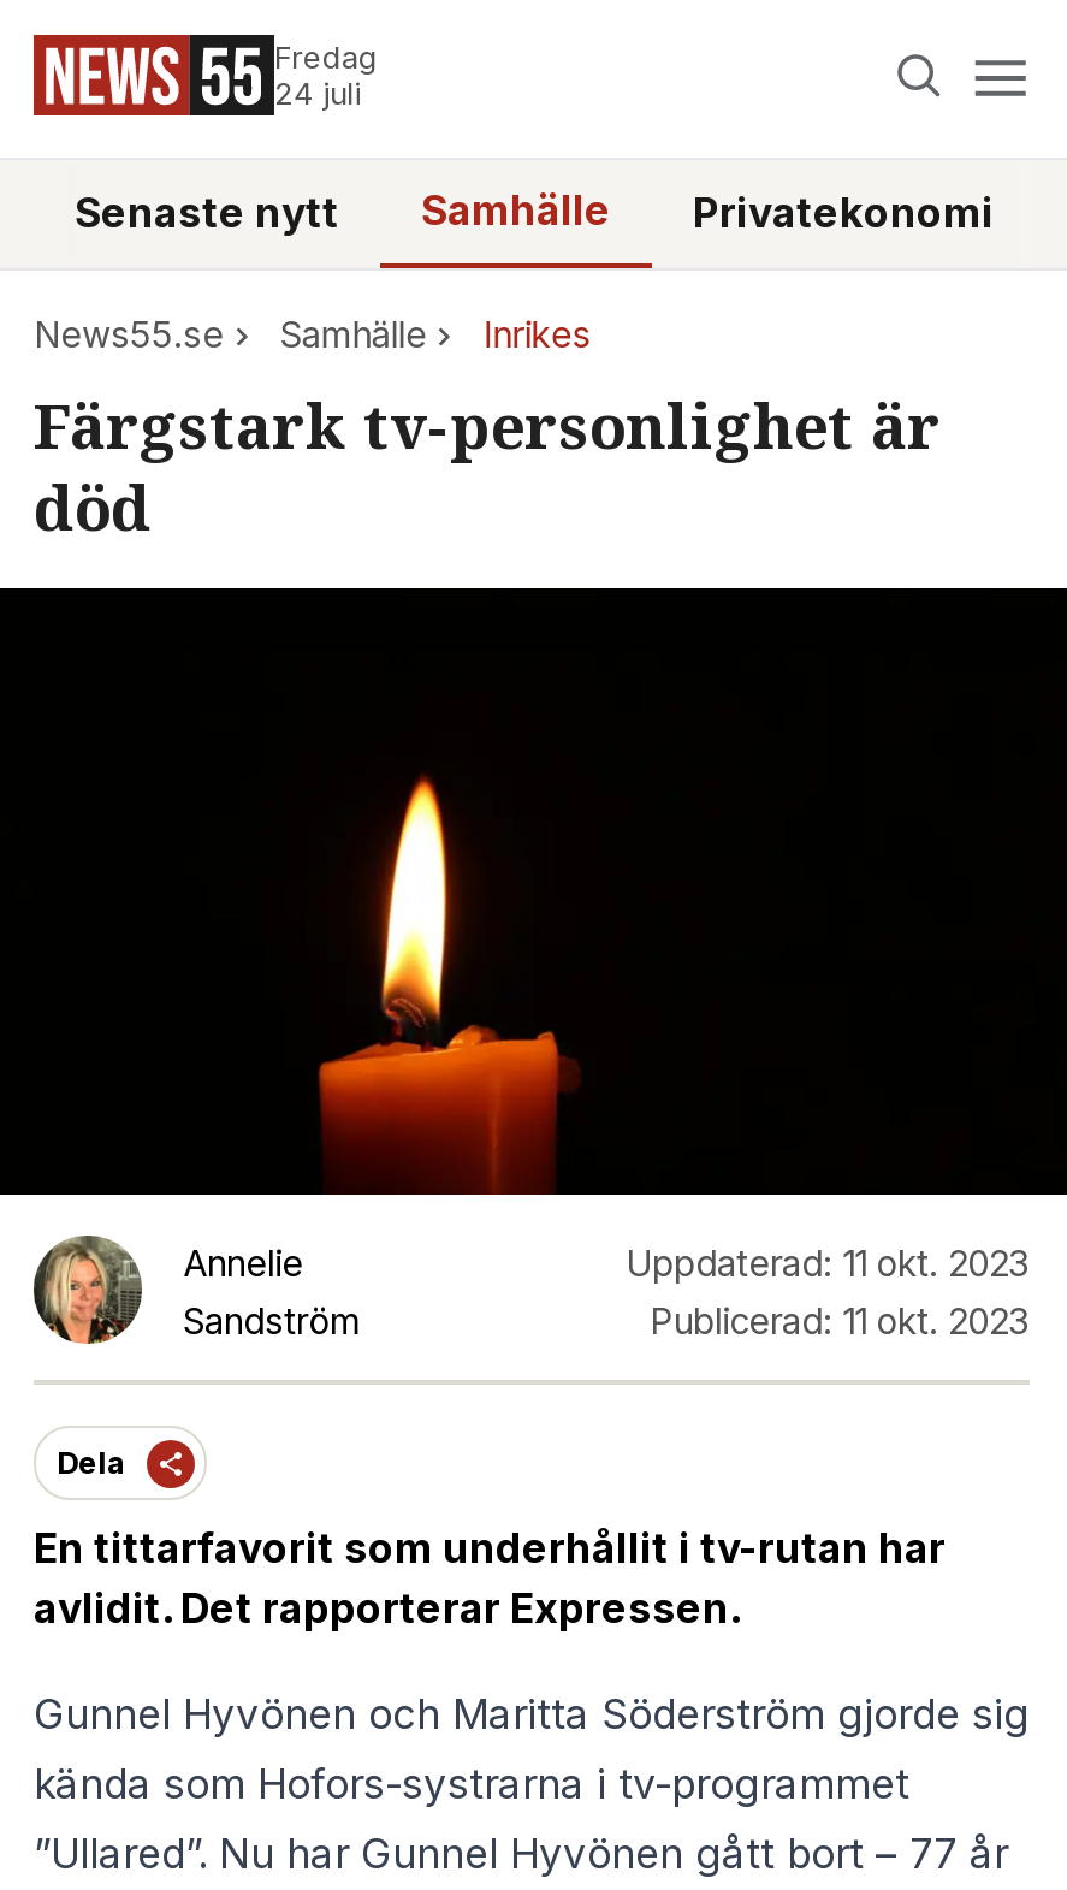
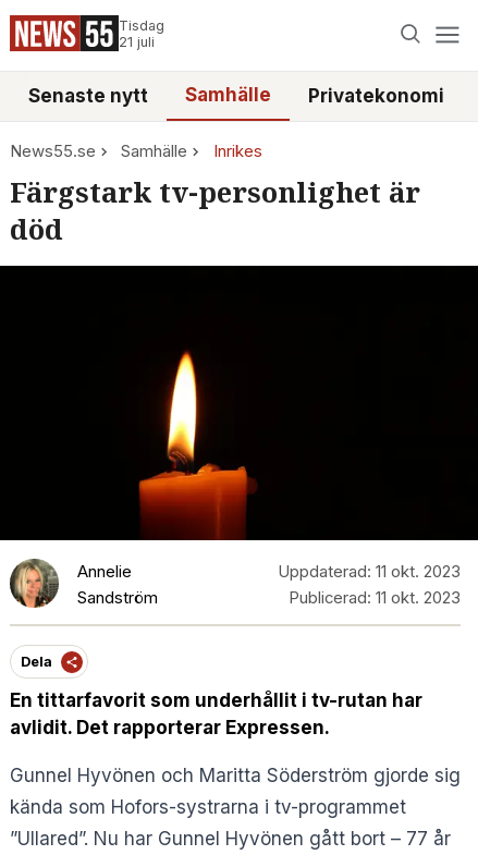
- Fredag
- 24 juli
+ Tisdag
+ 21 juli
